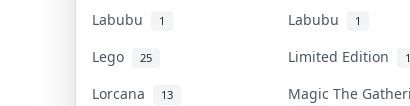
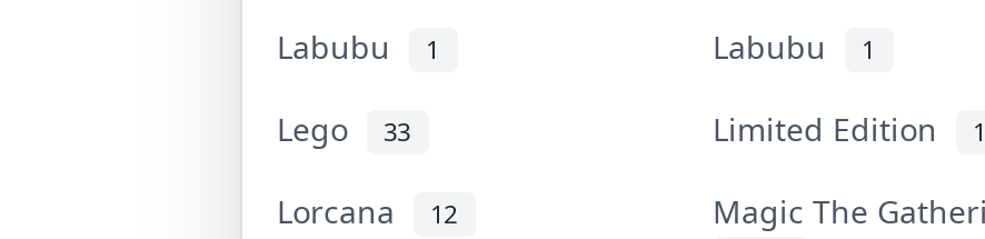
- Lego 25
+ Lego 33

- Lorcana 13
+ Lorcana 12
